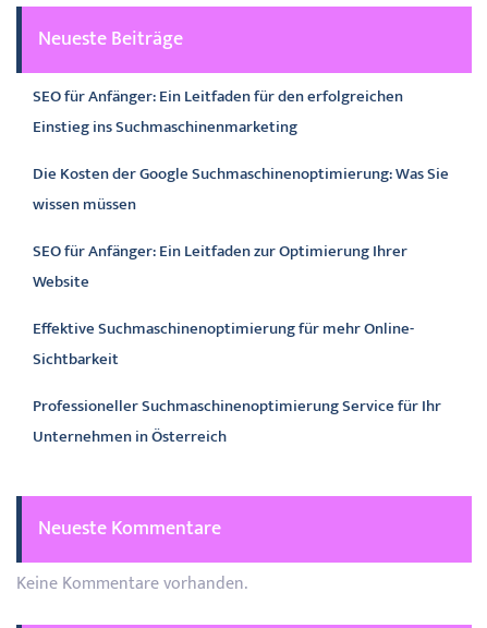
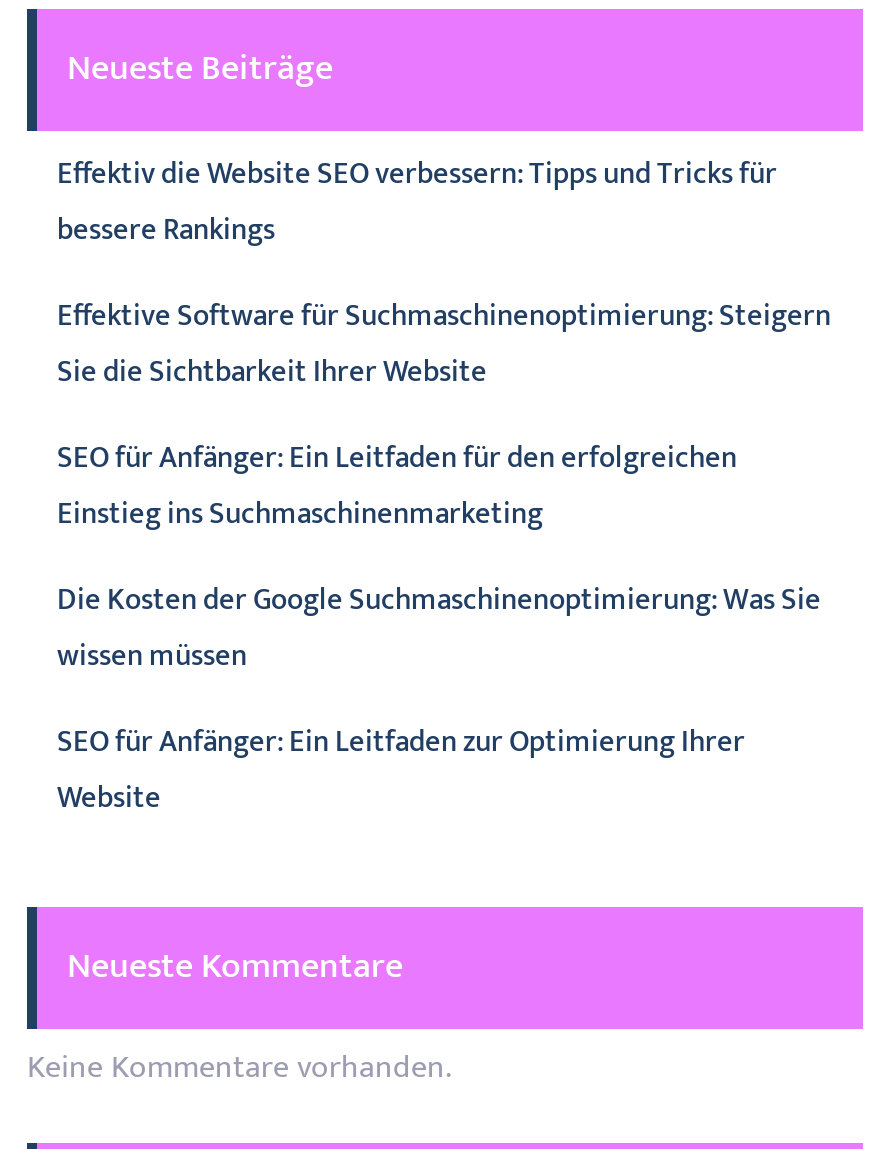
+ Effektiv die Website SEO verbessern: Tipps und Tricks für
+ bessere Rankings
+ Effektive Software für Suchmaschinenoptimierung: Steigern
+ Sie die Sichtbarkeit Ihrer Website

moved down: SEO für Anfänger: Ein Leitfaden für den erfolgreichen | Einstieg ins Suchmaschinenmarketing | Die Kosten der Google Suchmaschinenoptimierung: Was Sie | wissen müssen | SEO für Anfänger: Ein Leitfaden zur Optimierung Ihrer | Website

- Effektive Suchmaschinenoptimierung für mehr Online-
- Sichtbarkeit
- Professioneller Suchmaschinenoptimierung Service für Ihr
- Unternehmen in Österreich
